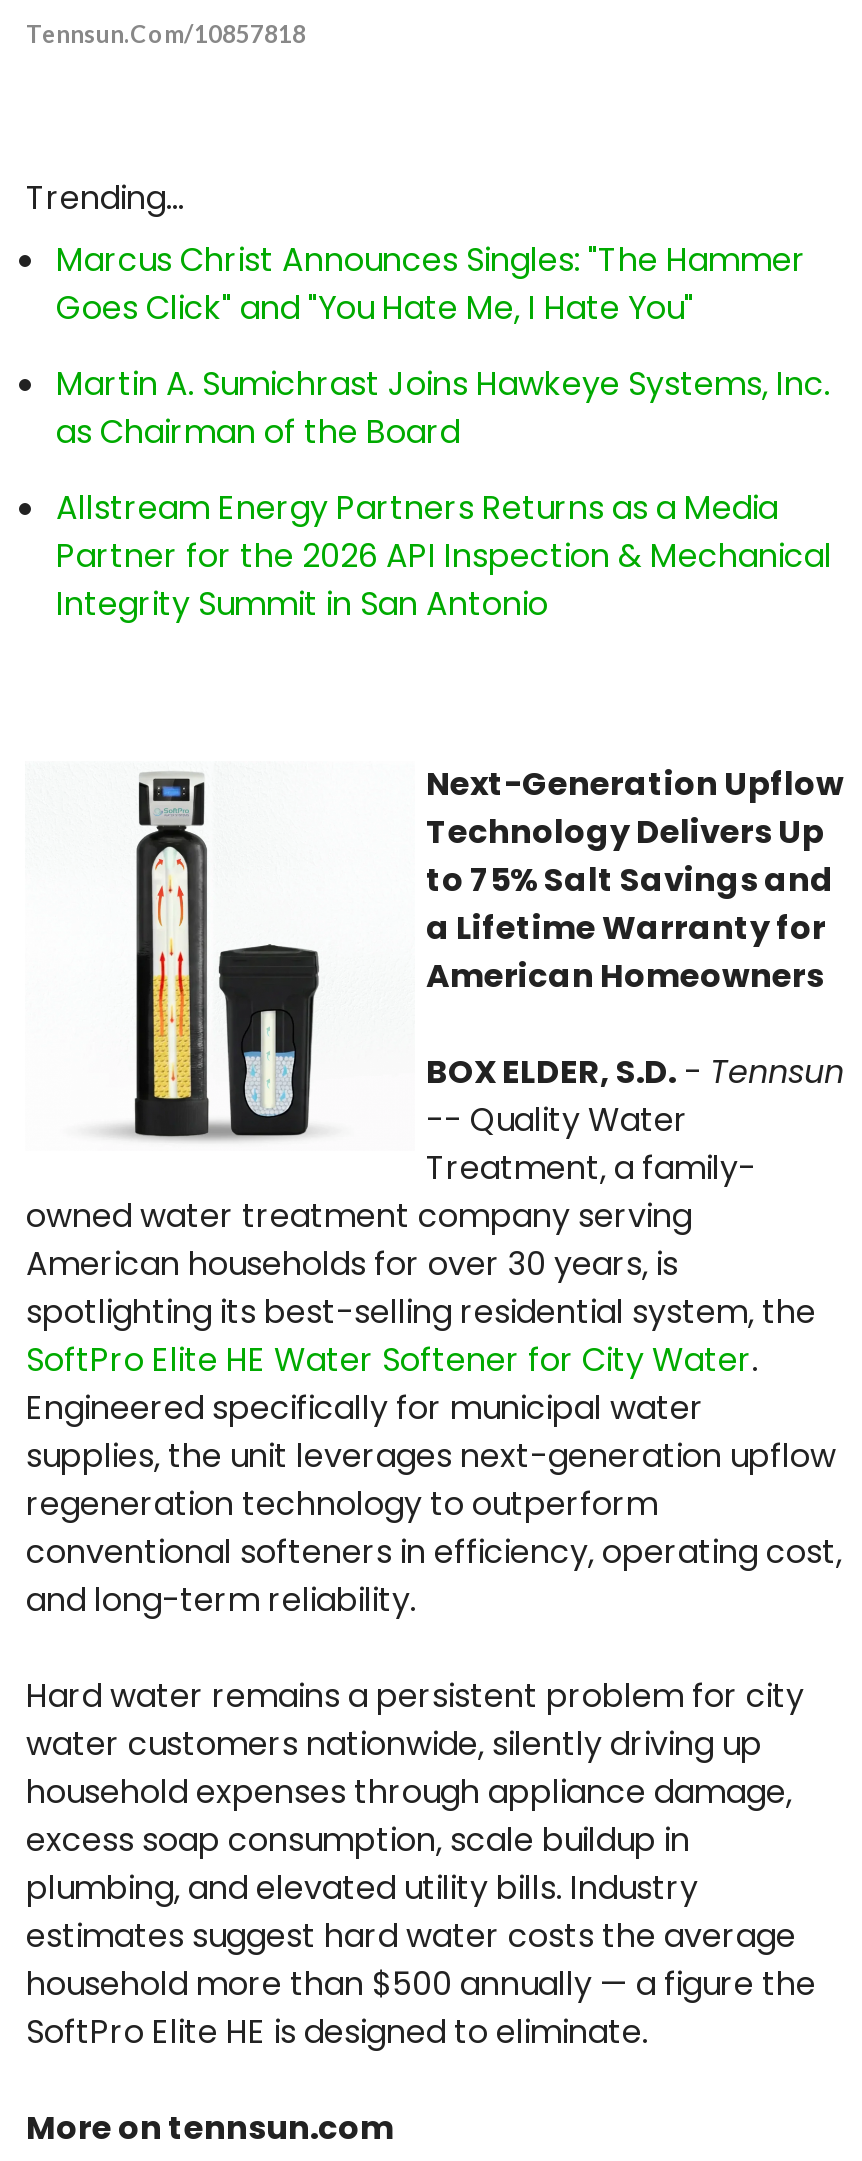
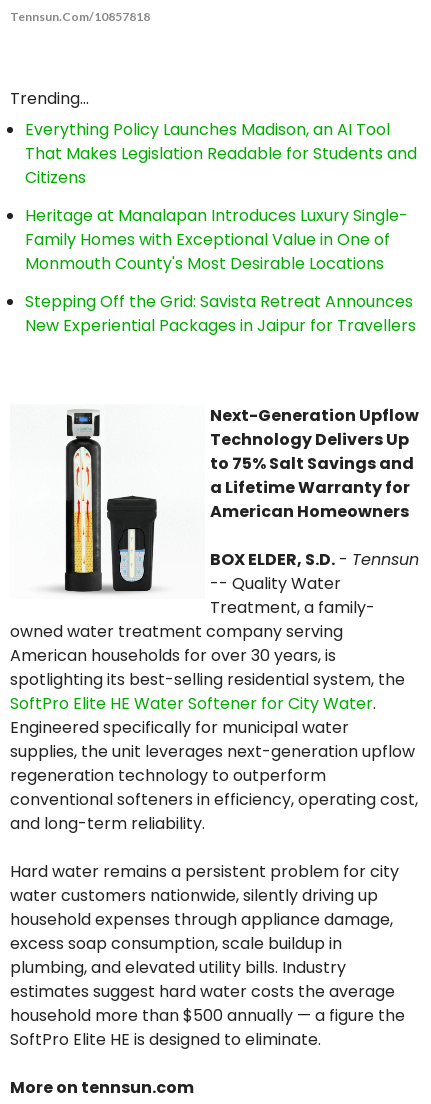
- Marcus Christ Announces Singles: "The Hammer
- Goes Click" and "You Hate Me, I Hate You"
+ Everything Policy Launches Madison, an AI Tool
+ That Makes Legislation Readable for Students and
+ Citizens

- Martin A. Sumichrast Joins Hawkeye Systems, Inc.
- as Chairman of the Board
+ Heritage at Manalapan Introduces Luxury Single-
+ Family Homes with Exceptional Value in One of
+ Monmouth County's Most Desirable Locations

- Allstream Energy Partners Returns as a Media
- Partner for the 2026 API Inspection & Mechanical
- Integrity Summit in San Antonio
+ Stepping Off the Grid: Savista Retreat Announces
+ New Experiential Packages in Jaipur for Travellers
